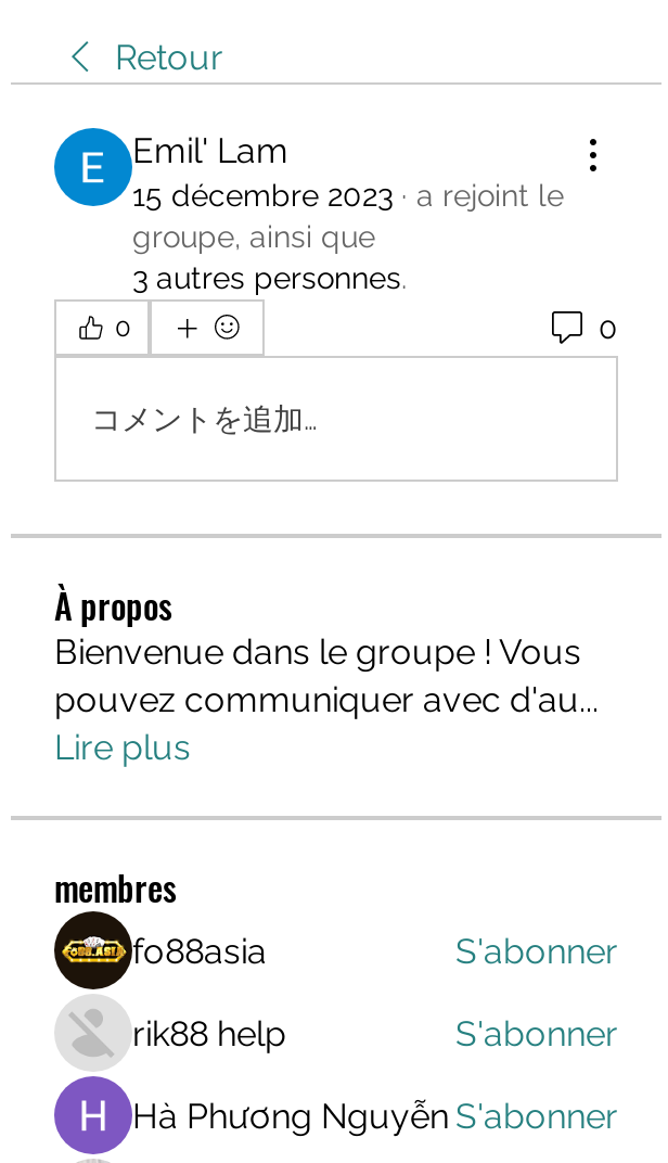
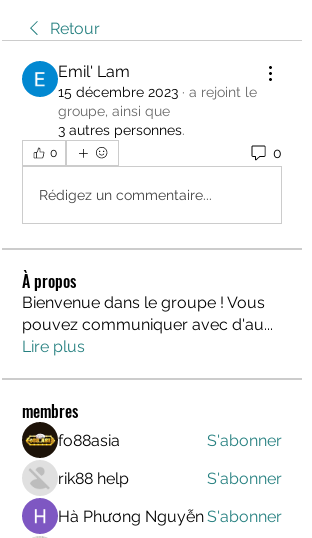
- コメントを追加…
+ Rédigez un commentaire...
